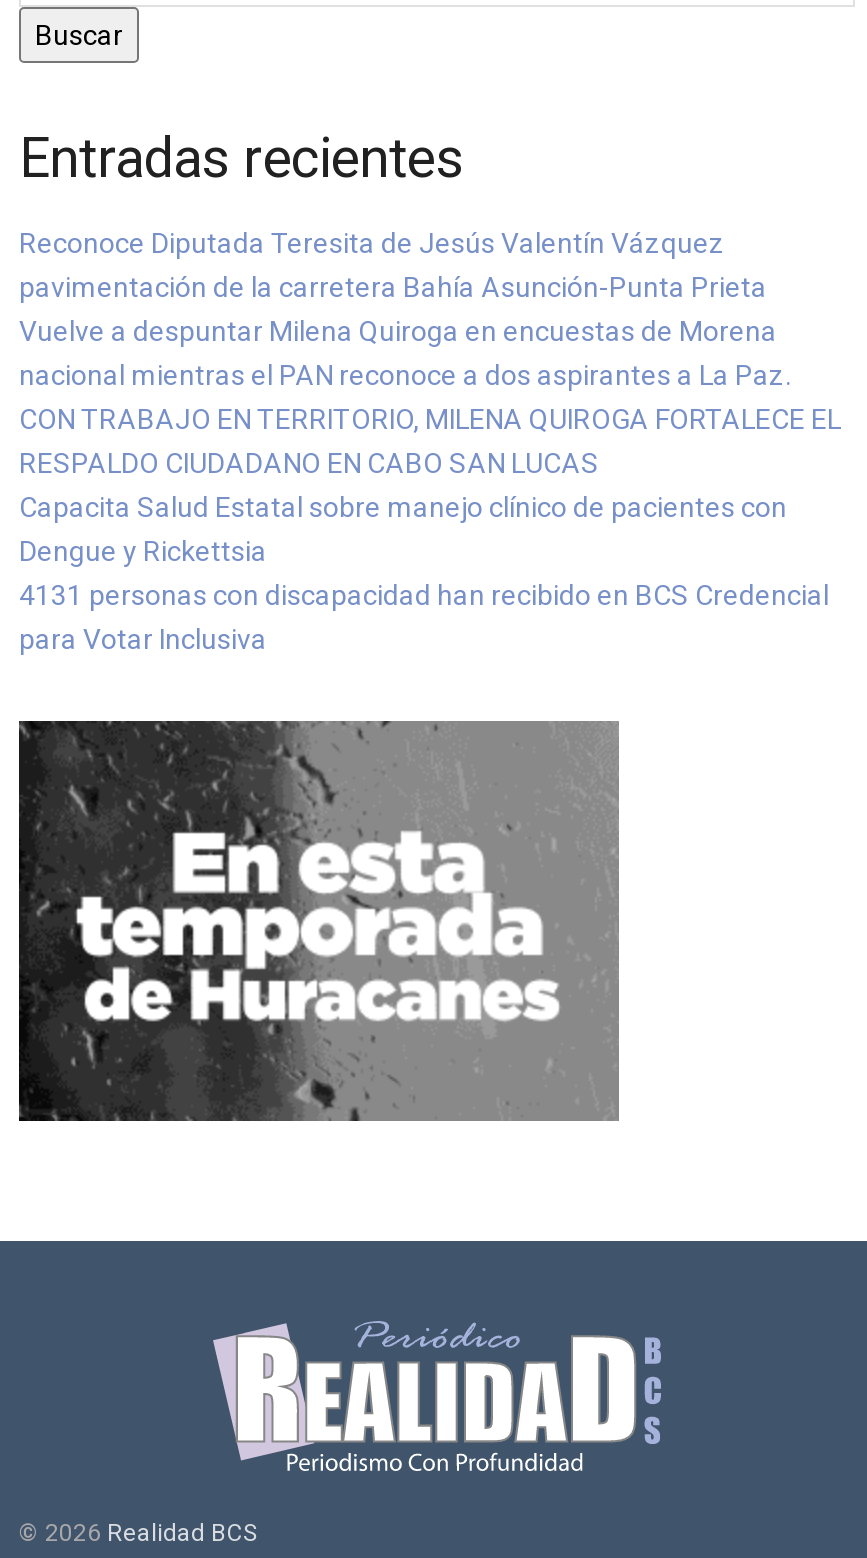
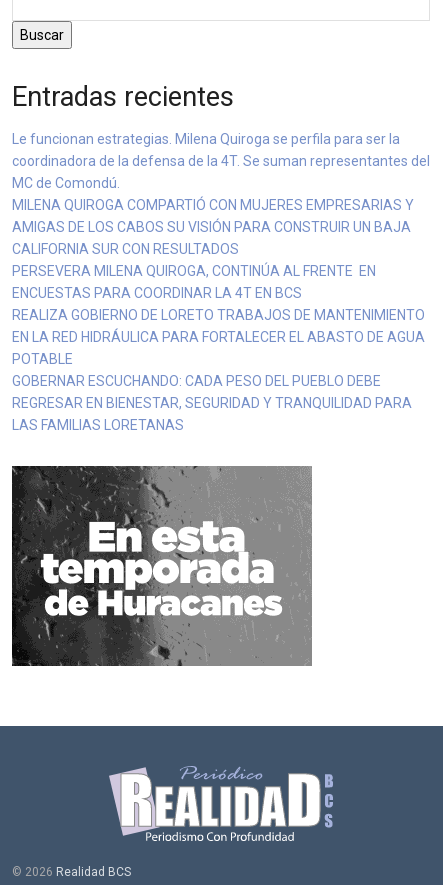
- Reconoce Diputada Teresita de Jesús Valentín Vázquez
- pavimentación de la carretera Bahía Asunción-Punta Prieta
- Vuelve a despuntar Milena Quiroga en encuestas de Morena
- nacional mientras el PAN reconoce a dos aspirantes a La Paz.
- CON TRABAJO EN TERRITORIO, MILENA QUIROGA FORTALECE EL
- RESPALDO CIUDADANO EN CABO SAN LUCAS
- Capacita Salud Estatal sobre manejo clínico de pacientes con
- Dengue y Rickettsia
- 4131 personas con discapacidad han recibido en BCS Credencial
- para Votar Inclusiva
+ Le funcionan estrategias. Milena Quiroga se perfila para ser la
+ coordinadora de la defensa de la 4T. Se suman representantes del
+ MC de Comondú.
+ MILENA QUIROGA COMPARTIÓ CON MUJERES EMPRESARIAS Y
+ AMIGAS DE LOS CABOS SU VISIÓN PARA CONSTRUIR UN BAJA
+ CALIFORNIA SUR CON RESULTADOS
+ PERSEVERA MILENA QUIROGA, CONTINÚA AL FRENTE EN
+ ENCUESTAS PARA COORDINAR LA 4T EN BCS
+ REALIZA GOBIERNO DE LORETO TRABAJOS DE MANTENIMIENTO
+ EN LA RED HIDRÁULICA PARA FORTALECER EL ABASTO DE AGUA
+ POTABLE
+ GOBERNAR ESCUCHANDO: CADA PESO DEL PUEBLO DEBE
+ REGRESAR EN BIENESTAR, SEGURIDAD Y TRANQUILIDAD PARA
+ LAS FAMILIAS LORETANAS
